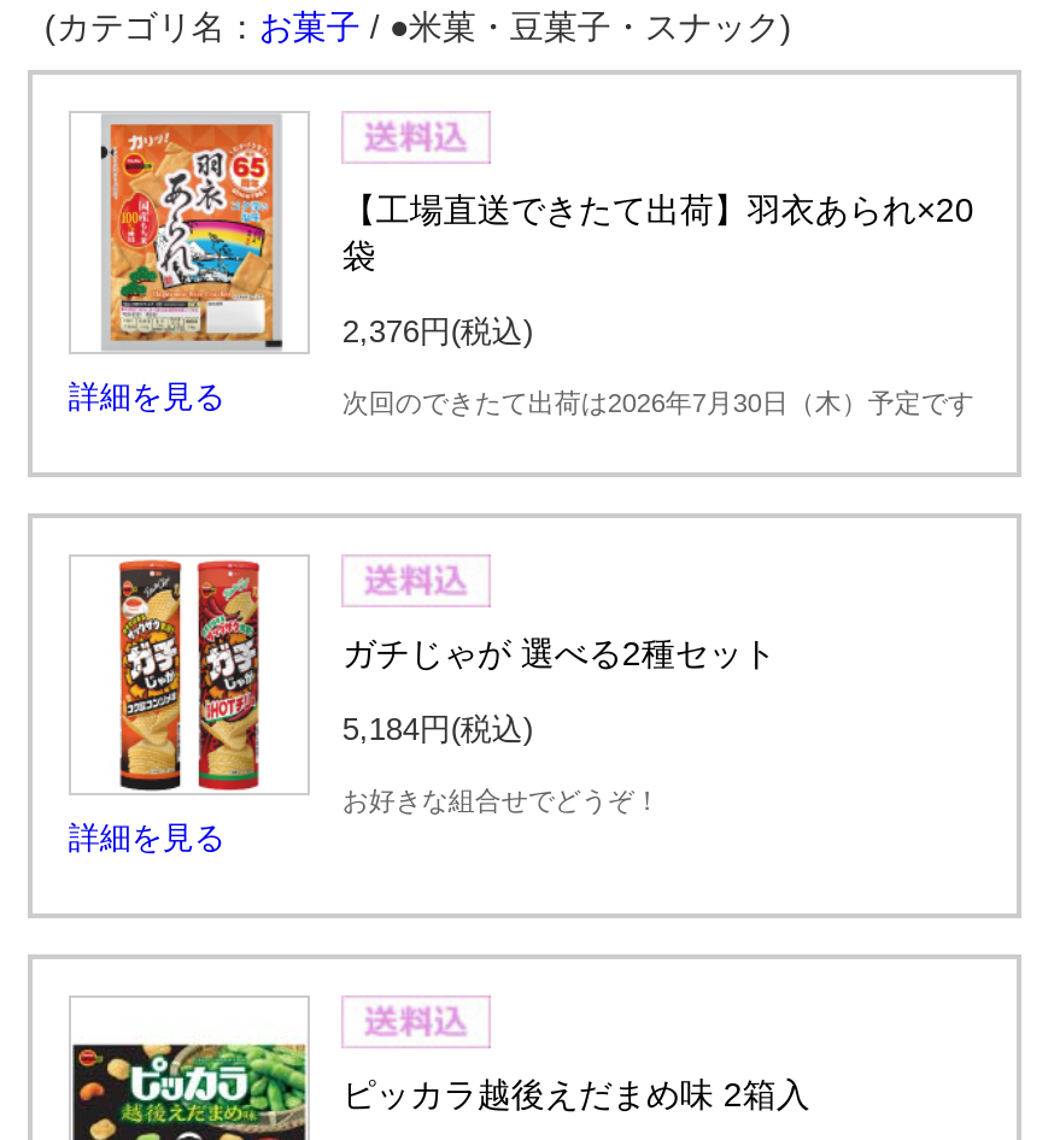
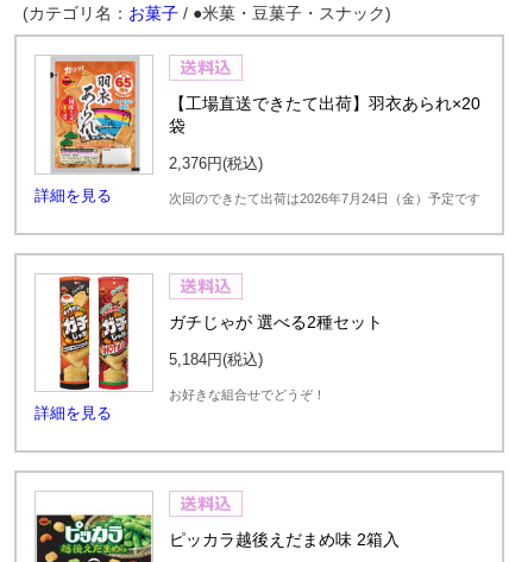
- 次回のできたて出荷は2026年7月30日（木）予定です
+ 次回のできたて出荷は2026年7月24日（金）予定です
